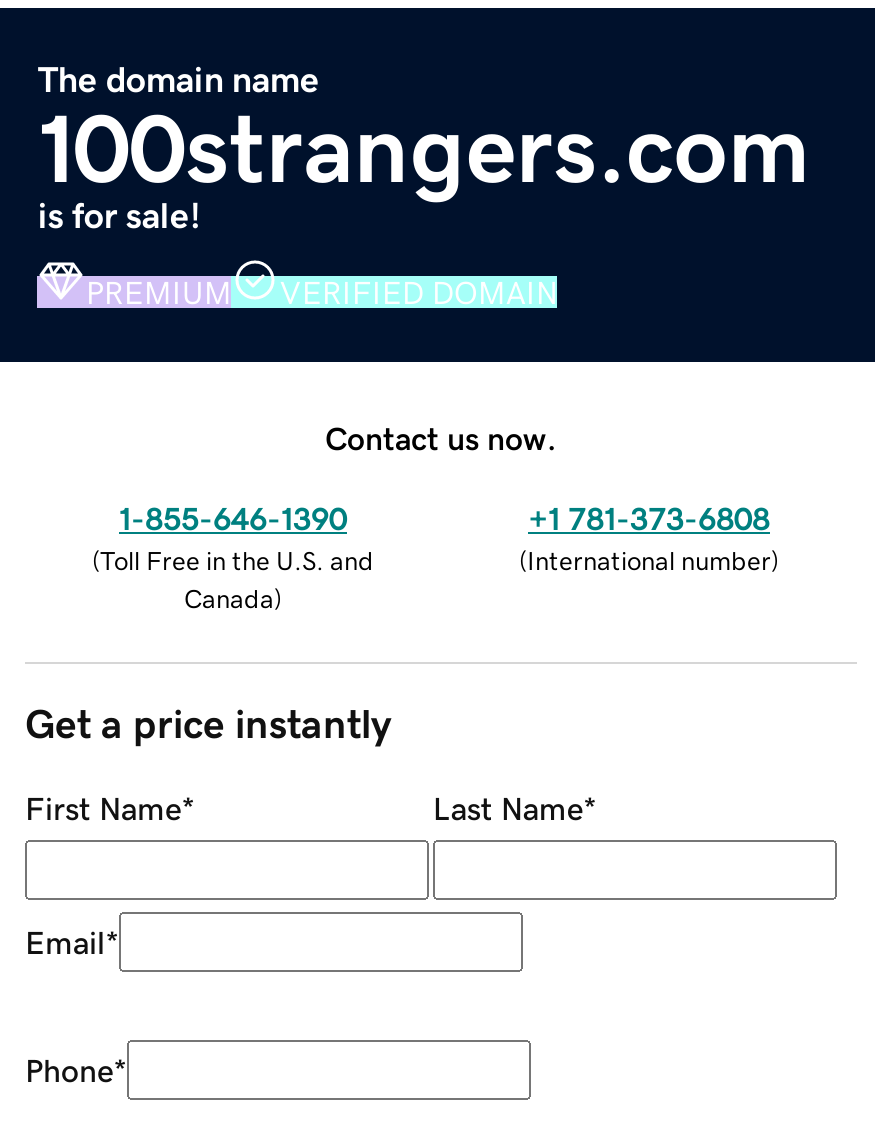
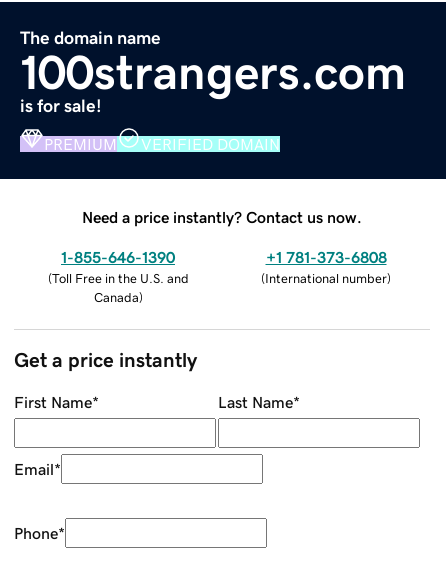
- Contact us now.
+ Need a price instantly? Contact us now.
